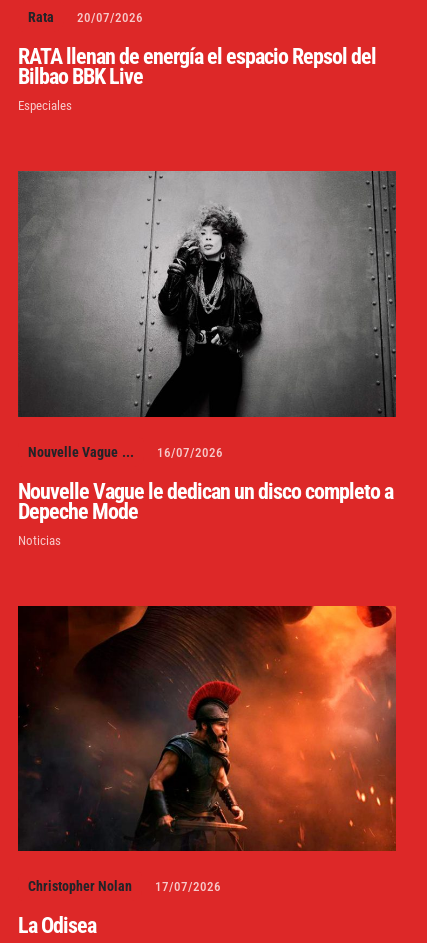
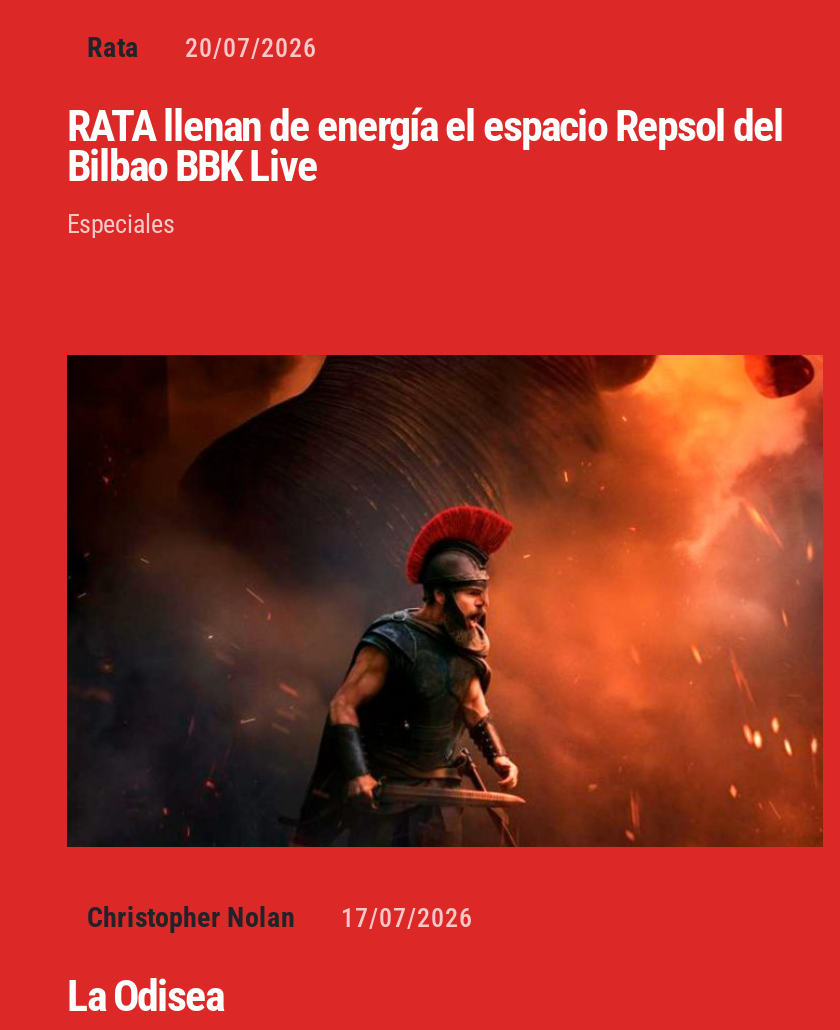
- [image]
- Nouvelle Vague ...
- 16/07/2026
- Nouvelle Vague le dedican un disco completo a
- Depeche Mode
- Noticias
